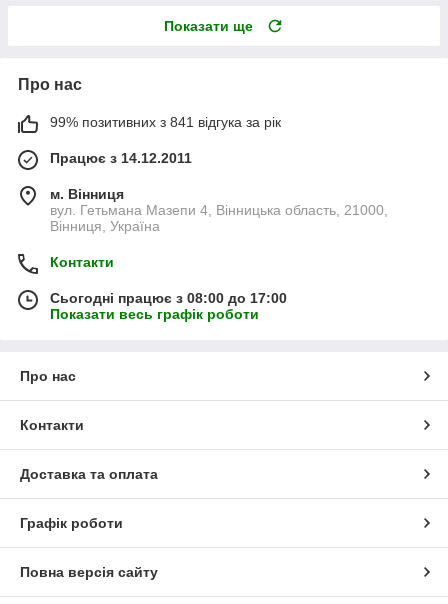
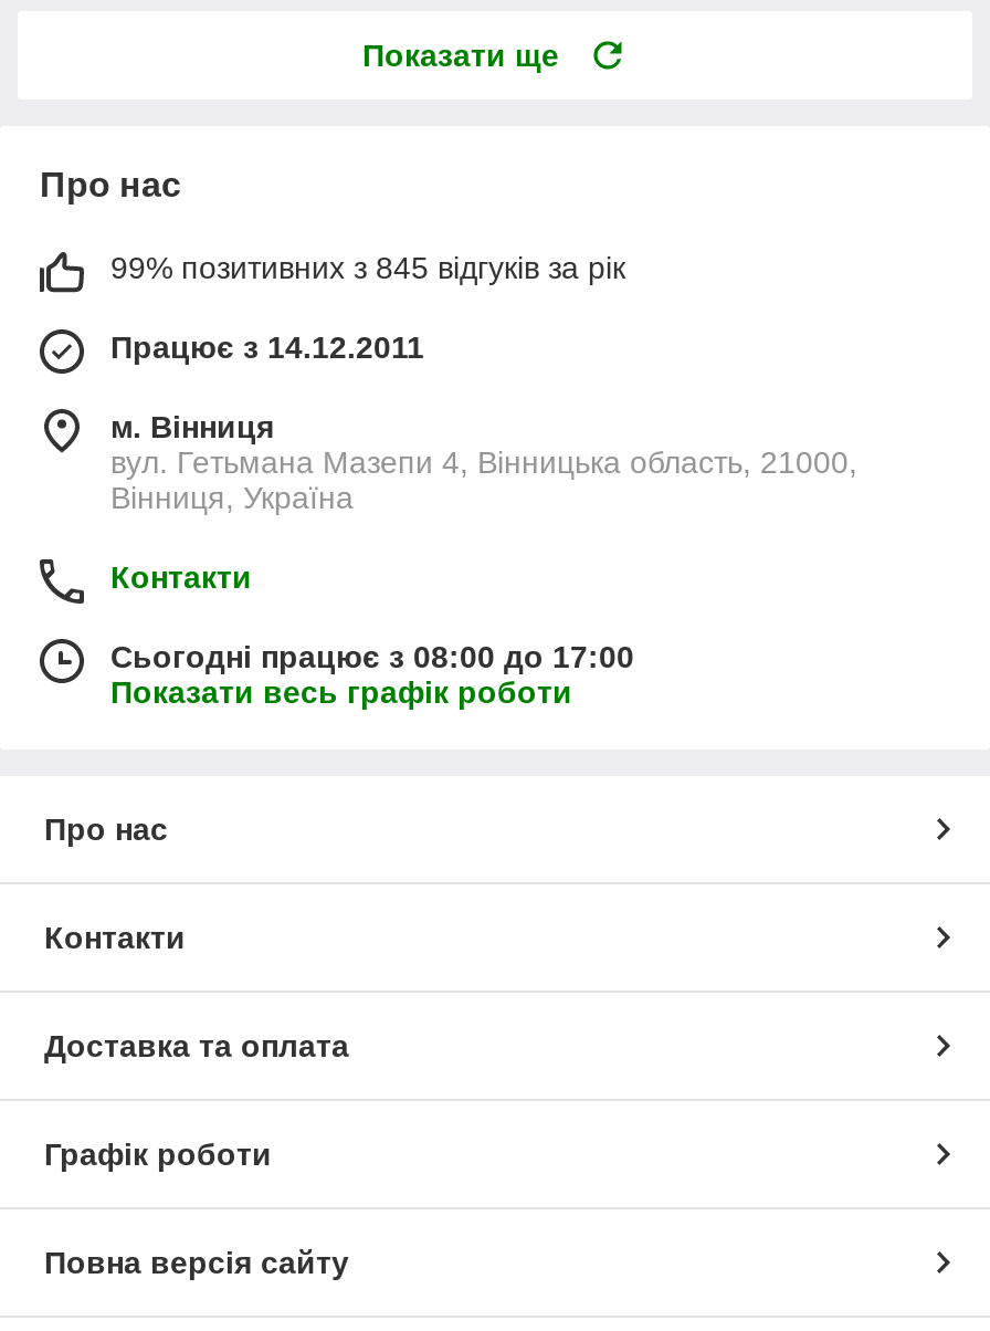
- 99% позитивних з 841 відгука за рік
+ 99% позитивних з 845 відгуків за рік
